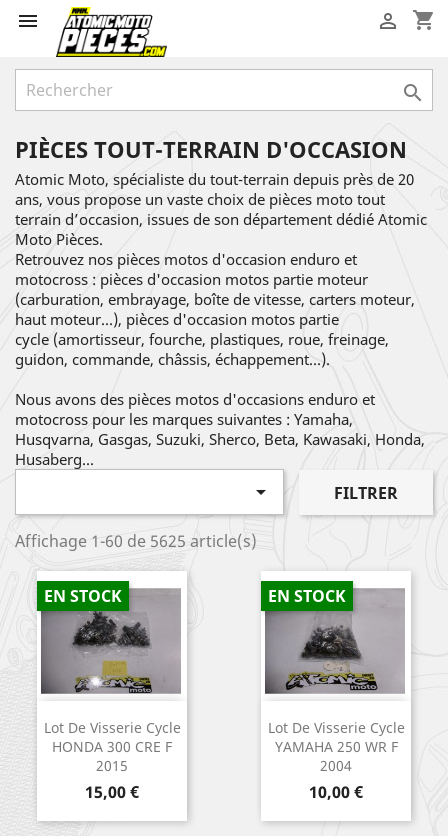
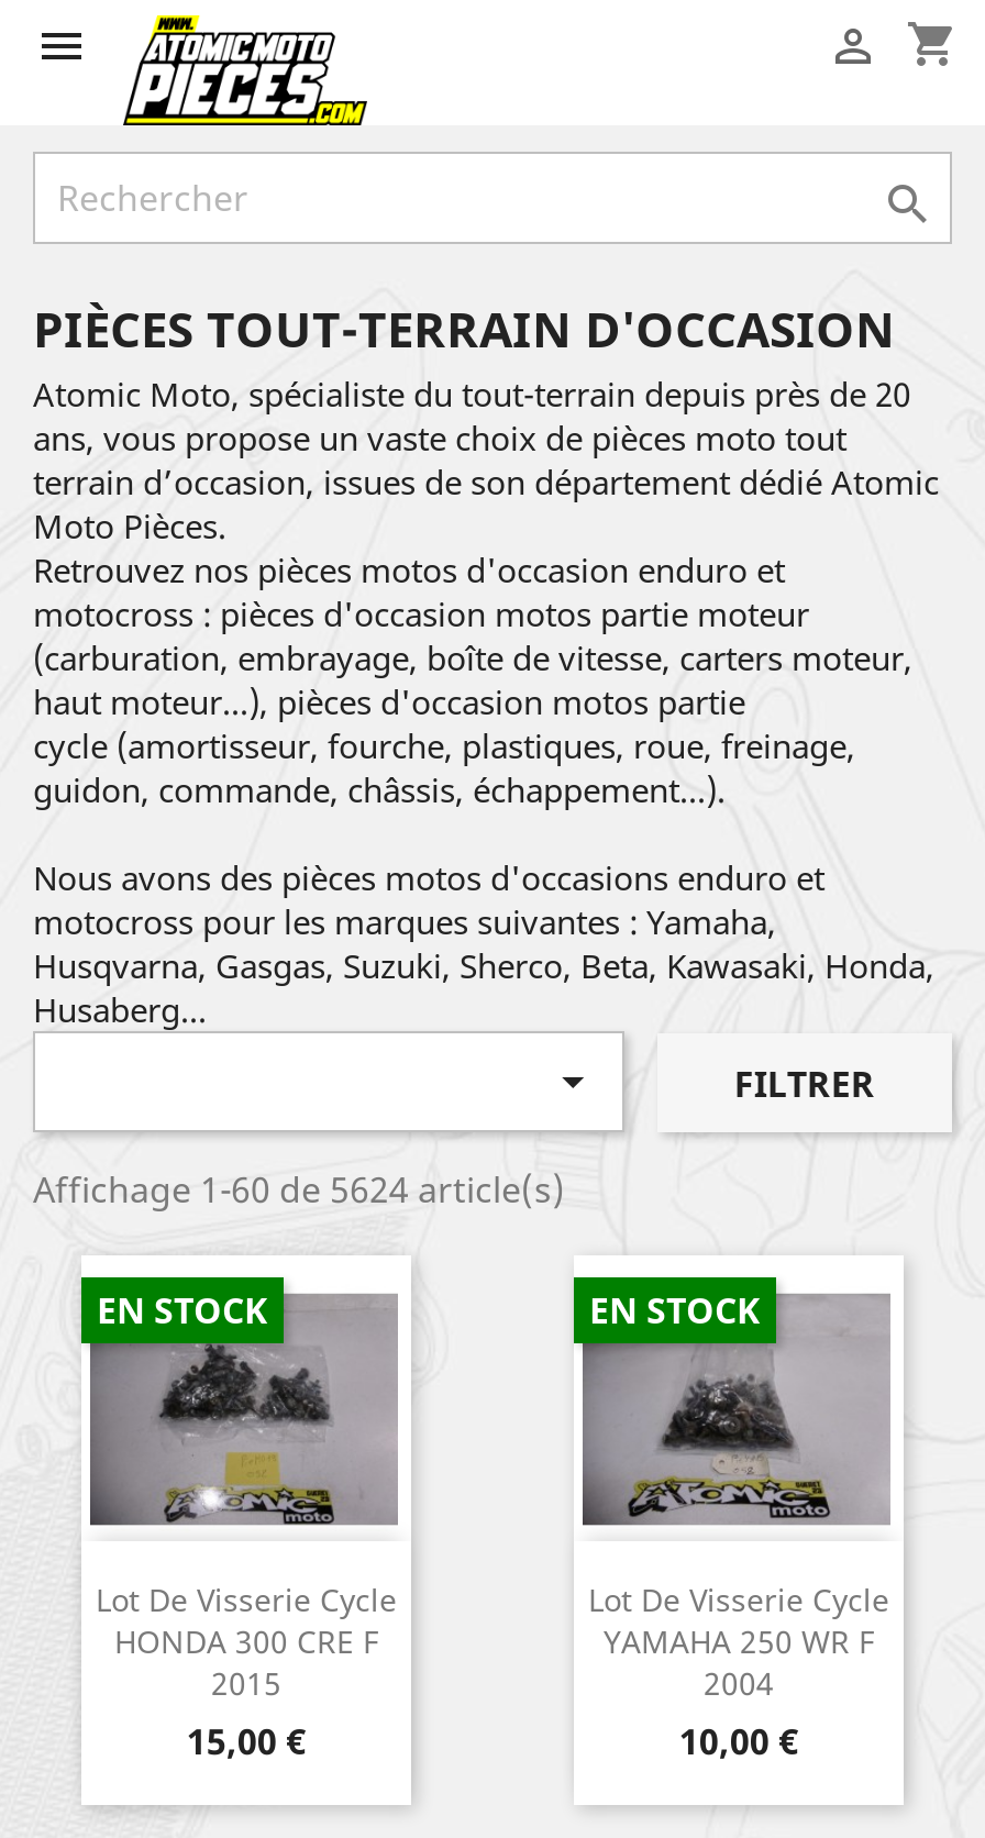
- Affichage 1-60 de 5625 article(s)
+ Affichage 1-60 de 5624 article(s)
